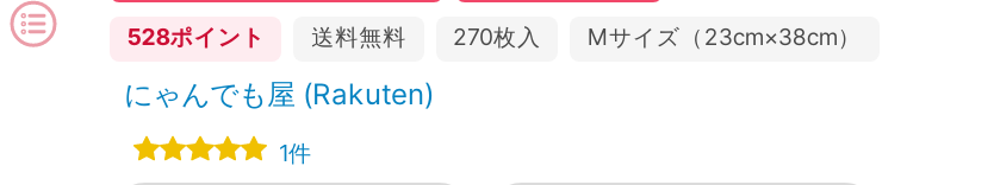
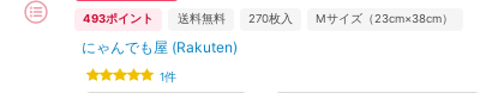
- 528ポイント 送料無料 270枚入 Mサイズ（23cm×38cm）
+ 493ポイント 送料無料 270枚入 Mサイズ（23cm×38cm）
